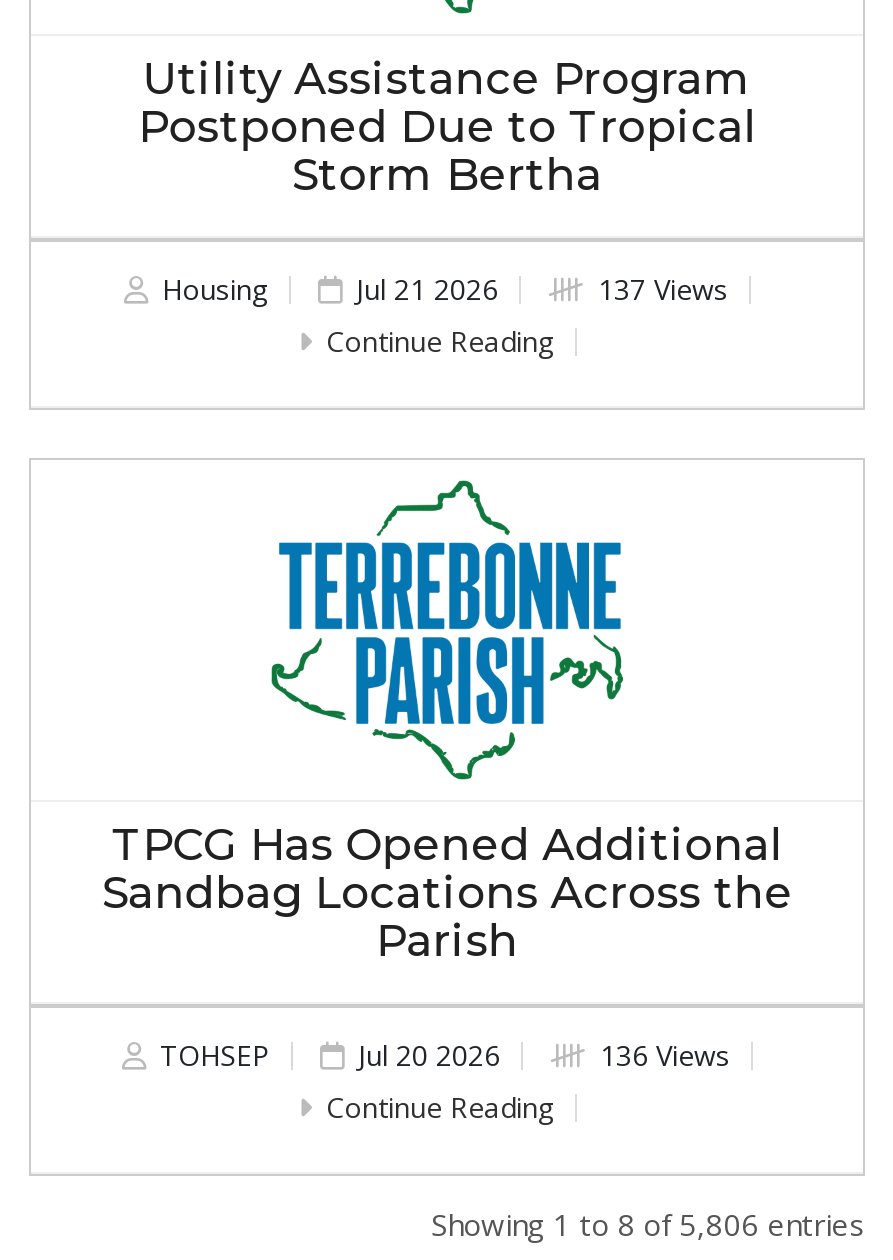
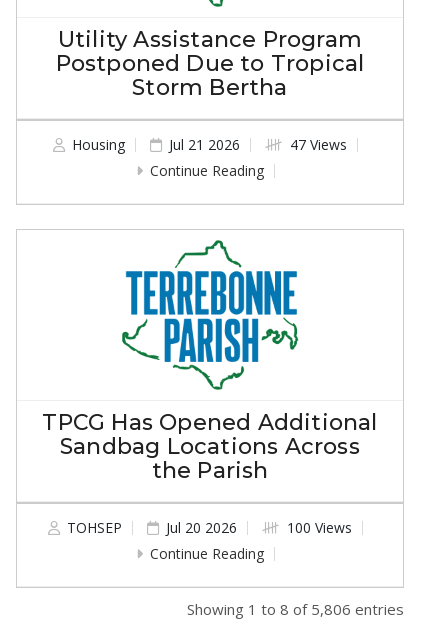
- 137 Views
+ 47 Views

- 136 Views
+ 100 Views
